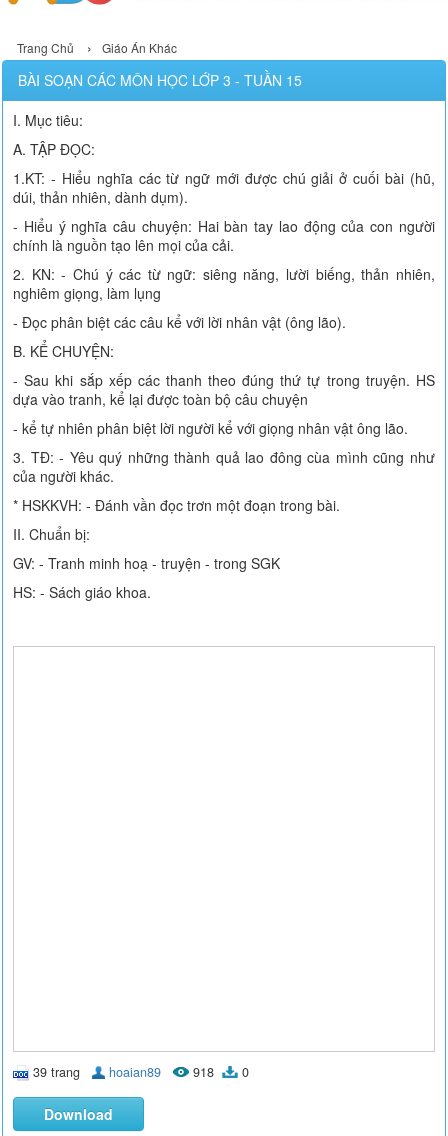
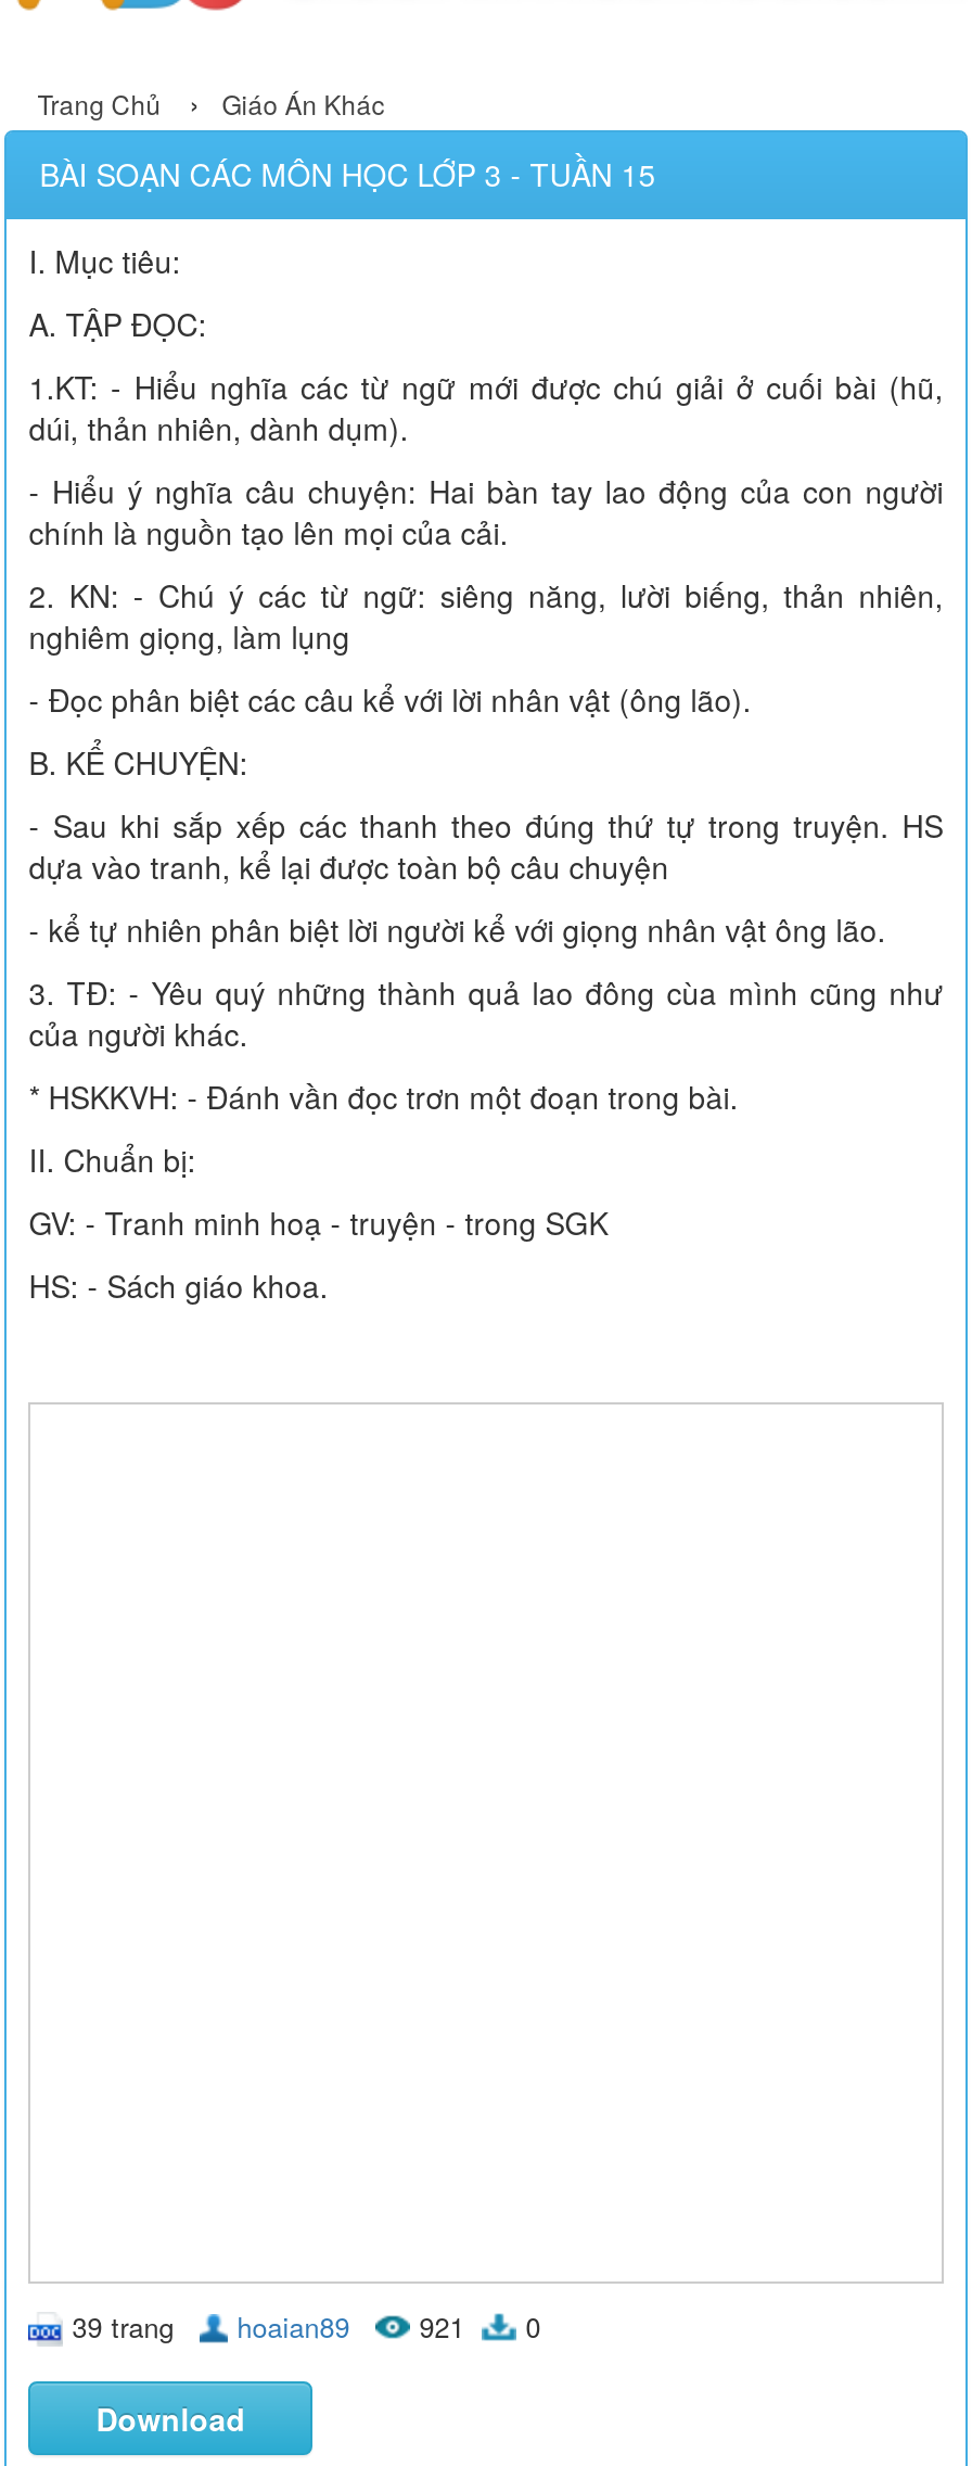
- 39 trang hoaian89 918 0
+ 39 trang hoaian89 921 0
